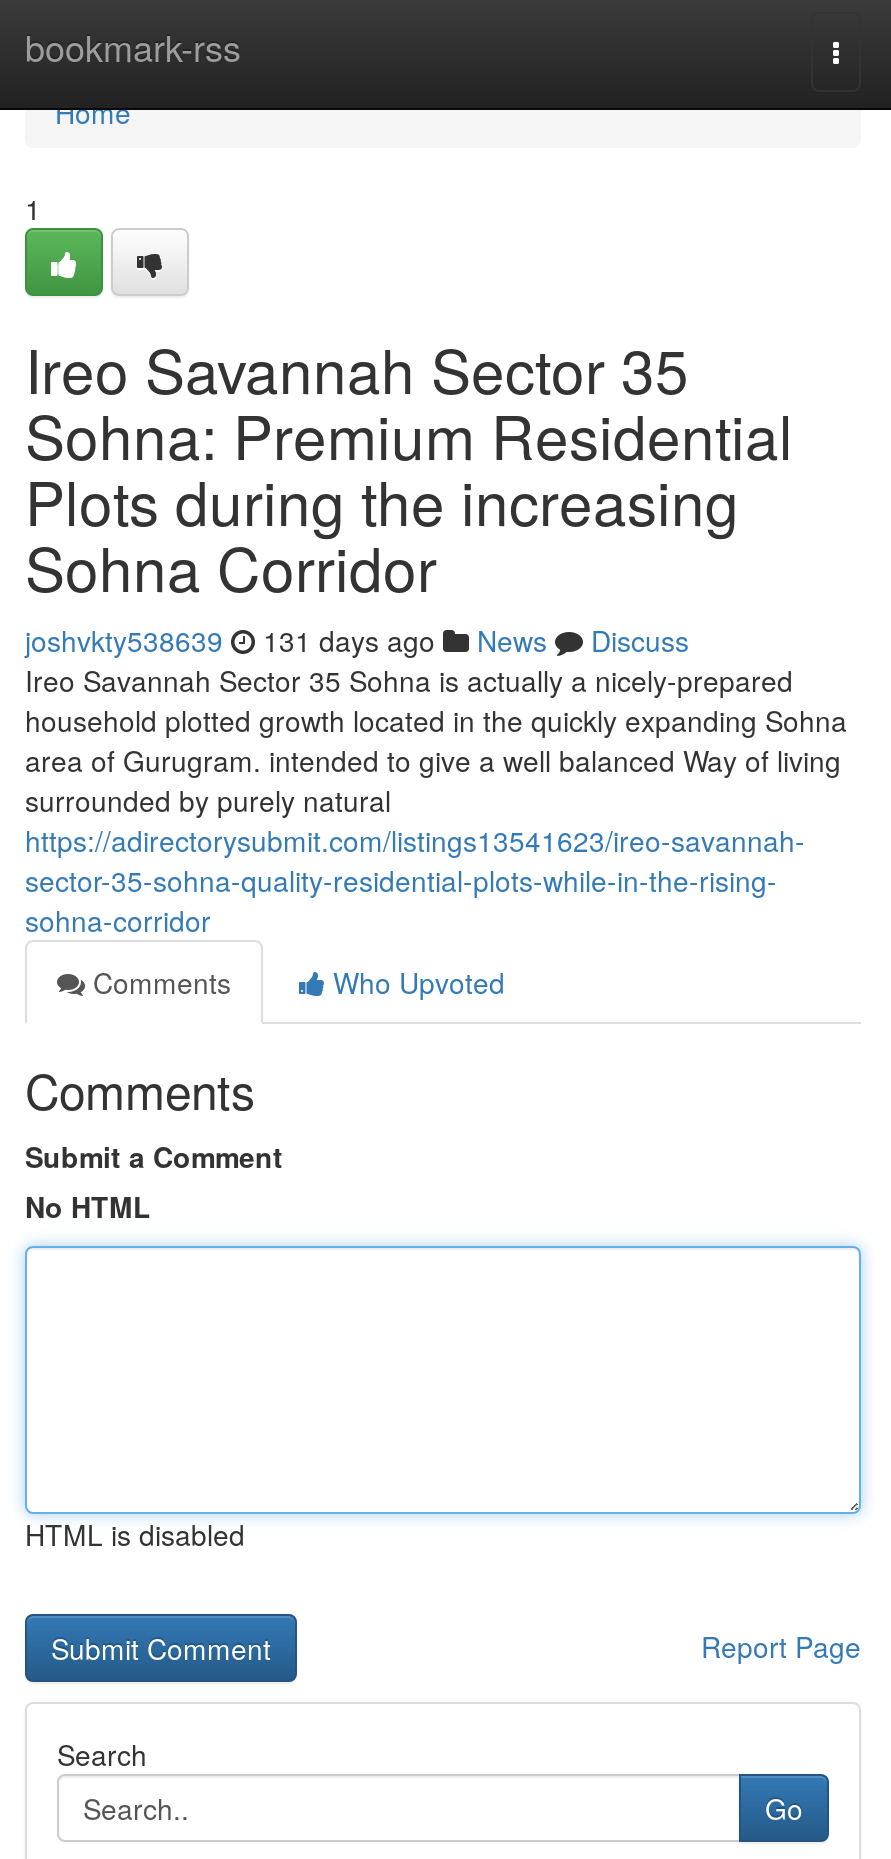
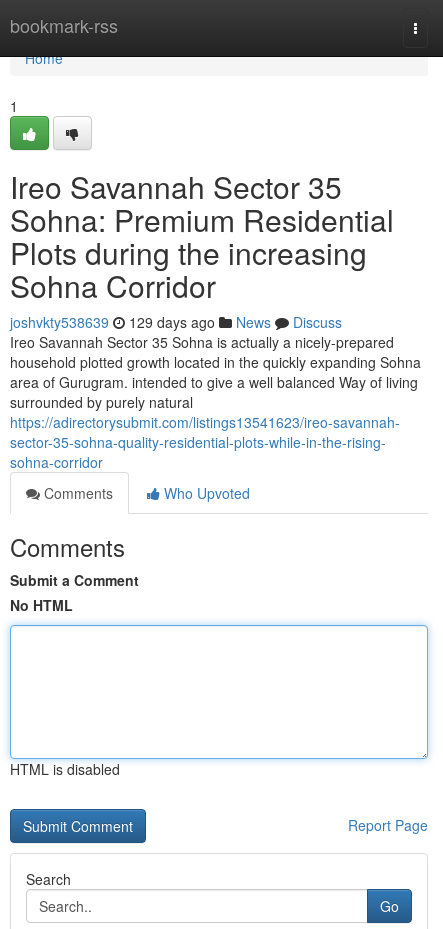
- joshvkty538639 131 days ago News Discuss
+ joshvkty538639 129 days ago News Discuss
